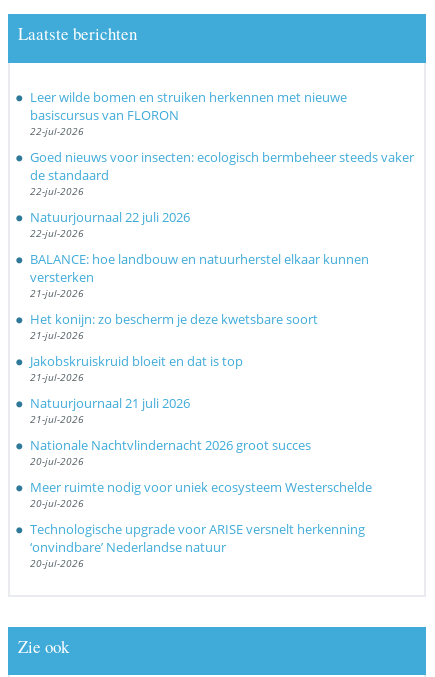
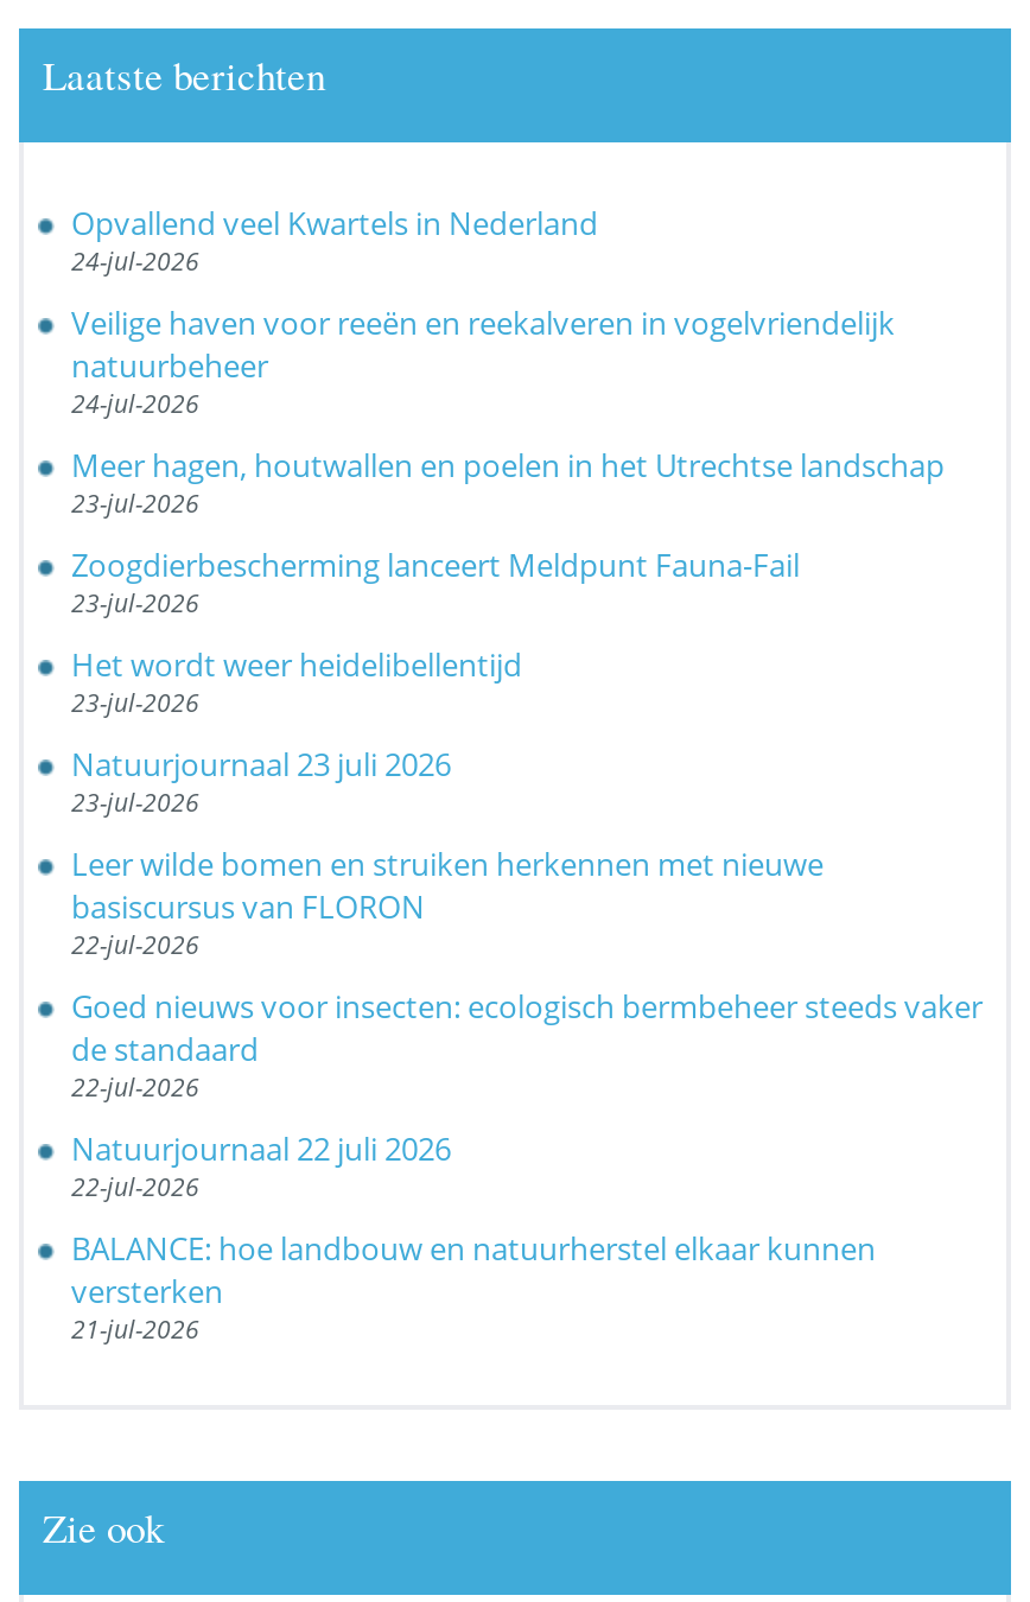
+ Opvallend veel Kwartels in Nederland
+ 24-jul-2026
+ Veilige haven voor reeën en reekalveren in vogelvriendelijk
+ natuurbeheer
+ 24-jul-2026
+ Meer hagen, houtwallen en poelen in het Utrechtse landschap
+ 23-jul-2026
+ Zoogdierbescherming lanceert Meldpunt Fauna-Fail
+ 23-jul-2026
+ Het wordt weer heidelibellentijd
+ 23-jul-2026
+ Natuurjournaal 23 juli 2026
+ 23-jul-2026

moved down: Leer wilde bomen en struiken herkennen met nieuwe | basiscursus van FLORON | 22-jul-2026 | ... | versterken | 21-jul-2026

- Het konijn: zo bescherm je deze kwetsbare soort
- 21-jul-2026
- Jakobskruiskruid bloeit en dat is top
- 21-jul-2026
- Natuurjournaal 21 juli 2026
- 21-jul-2026
- Nationale Nachtvlindernacht 2026 groot succes
- 20-jul-2026
- Meer ruimte nodig voor uniek ecosysteem Westerschelde
- 20-jul-2026
- Technologische upgrade voor ARISE versnelt herkenning
- ‘onvindbare’ Nederlandse natuur
- 20-jul-2026
